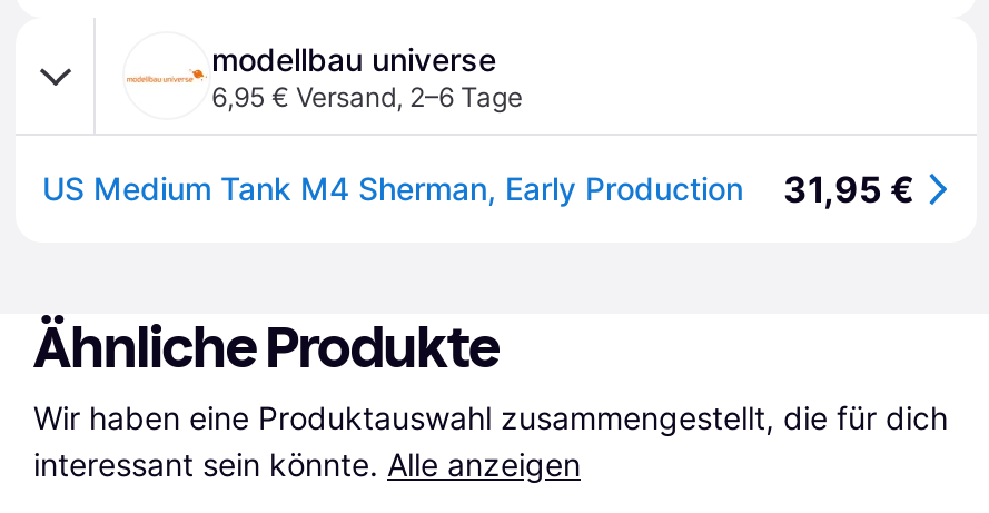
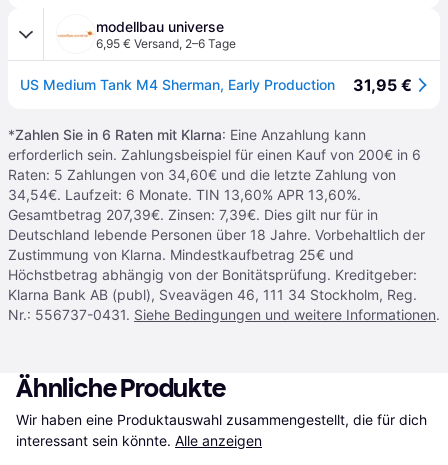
+ *Zahlen Sie in 6 Raten mit Klarna: Eine Anzahlung kann
+ erforderlich sein. Zahlungsbeispiel für einen Kauf von 200€ in 6
+ Raten: 5 Zahlungen von 34,60€ und die letzte Zahlung von
+ 34,54€. Laufzeit: 6 Monate. TIN 13,60% APR 13,60%.
+ Gesamtbetrag 207,39€. Zinsen: 7,39€. Dies gilt nur für in
+ Deutschland lebende Personen über 18 Jahre. Vorbehaltlich der
+ Zustimmung von Klarna. Mindestkaufbetrag 25€ und
+ Höchstbetrag abhängig von der Bonitätsprüfung. Kreditgeber:
+ Klarna Bank AB (publ), Sveavägen 46, 111 34 Stockholm, Reg.
+ Nr.: 556737-0431. Siehe Bedingungen und weitere Informationen.
